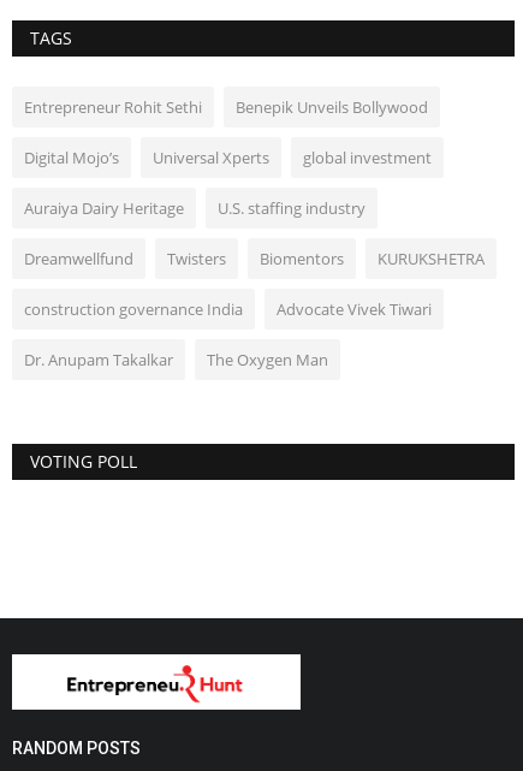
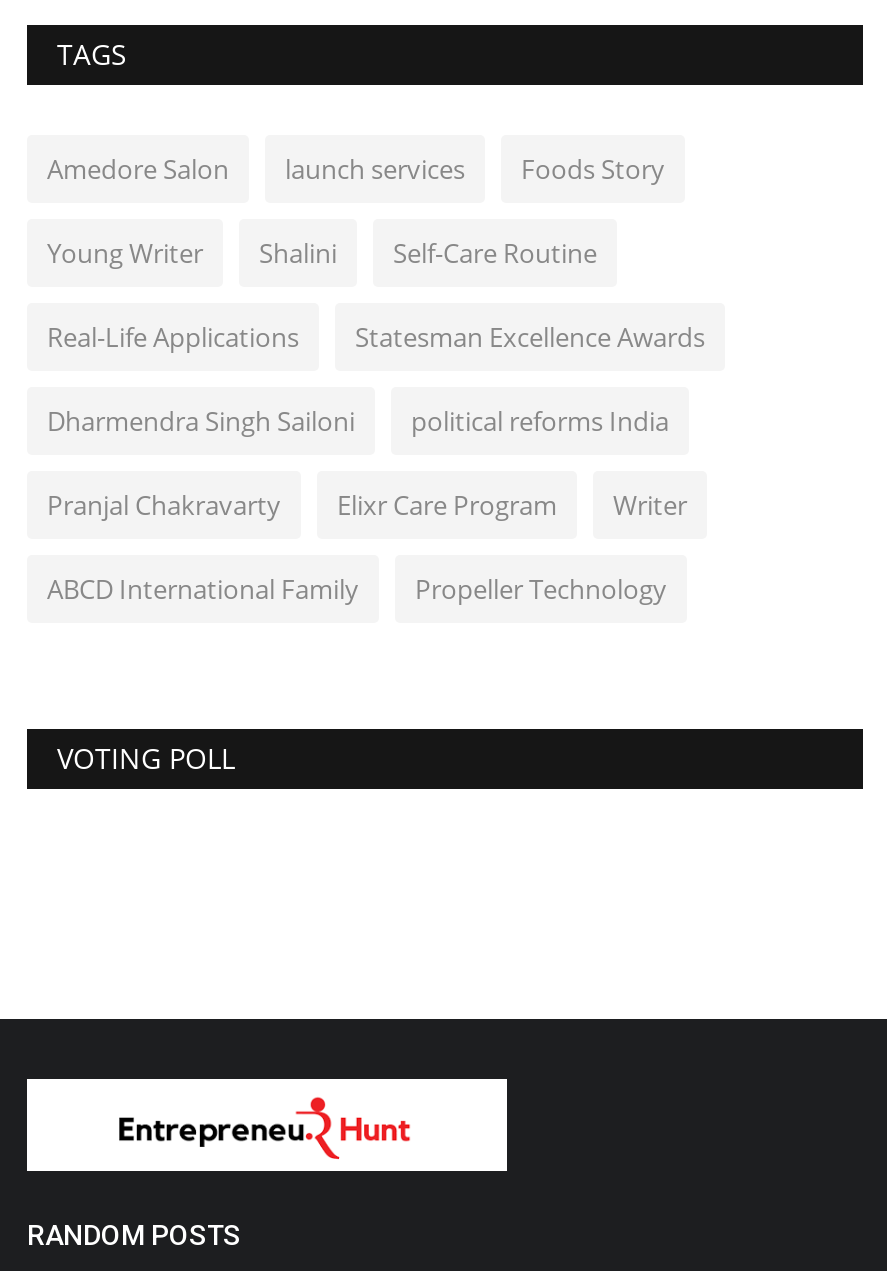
- Entrepreneur Rohit Sethi
- Benepik Unveils Bollywood
+ Amedore Salon
+ launch services
+ Foods Story

- Digital Mojo’s
- Universal Xperts
- global investment
+ Young Writer
+ Shalini
+ Self-Care Routine

- Auraiya Dairy Heritage
- U.S. staffing industry
+ Real-Life Applications
+ Statesman Excellence Awards

- Dreamwellfund
- Twisters
- Biomentors
- KURUKSHETRA
+ Dharmendra Singh Sailoni
+ political reforms India

- construction governance India
- Advocate Vivek Tiwari
+ Pranjal Chakravarty
+ Elixr Care Program
+ Writer

- Dr. Anupam Takalkar
- The Oxygen Man
+ ABCD International Family
+ Propeller Technology
